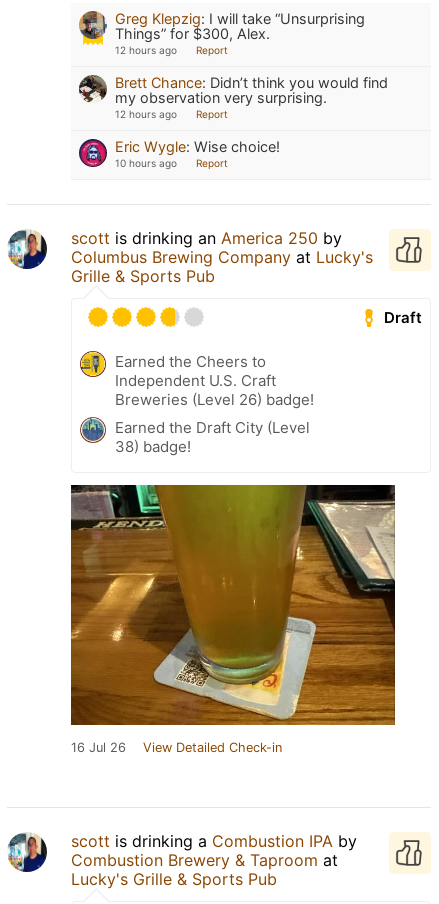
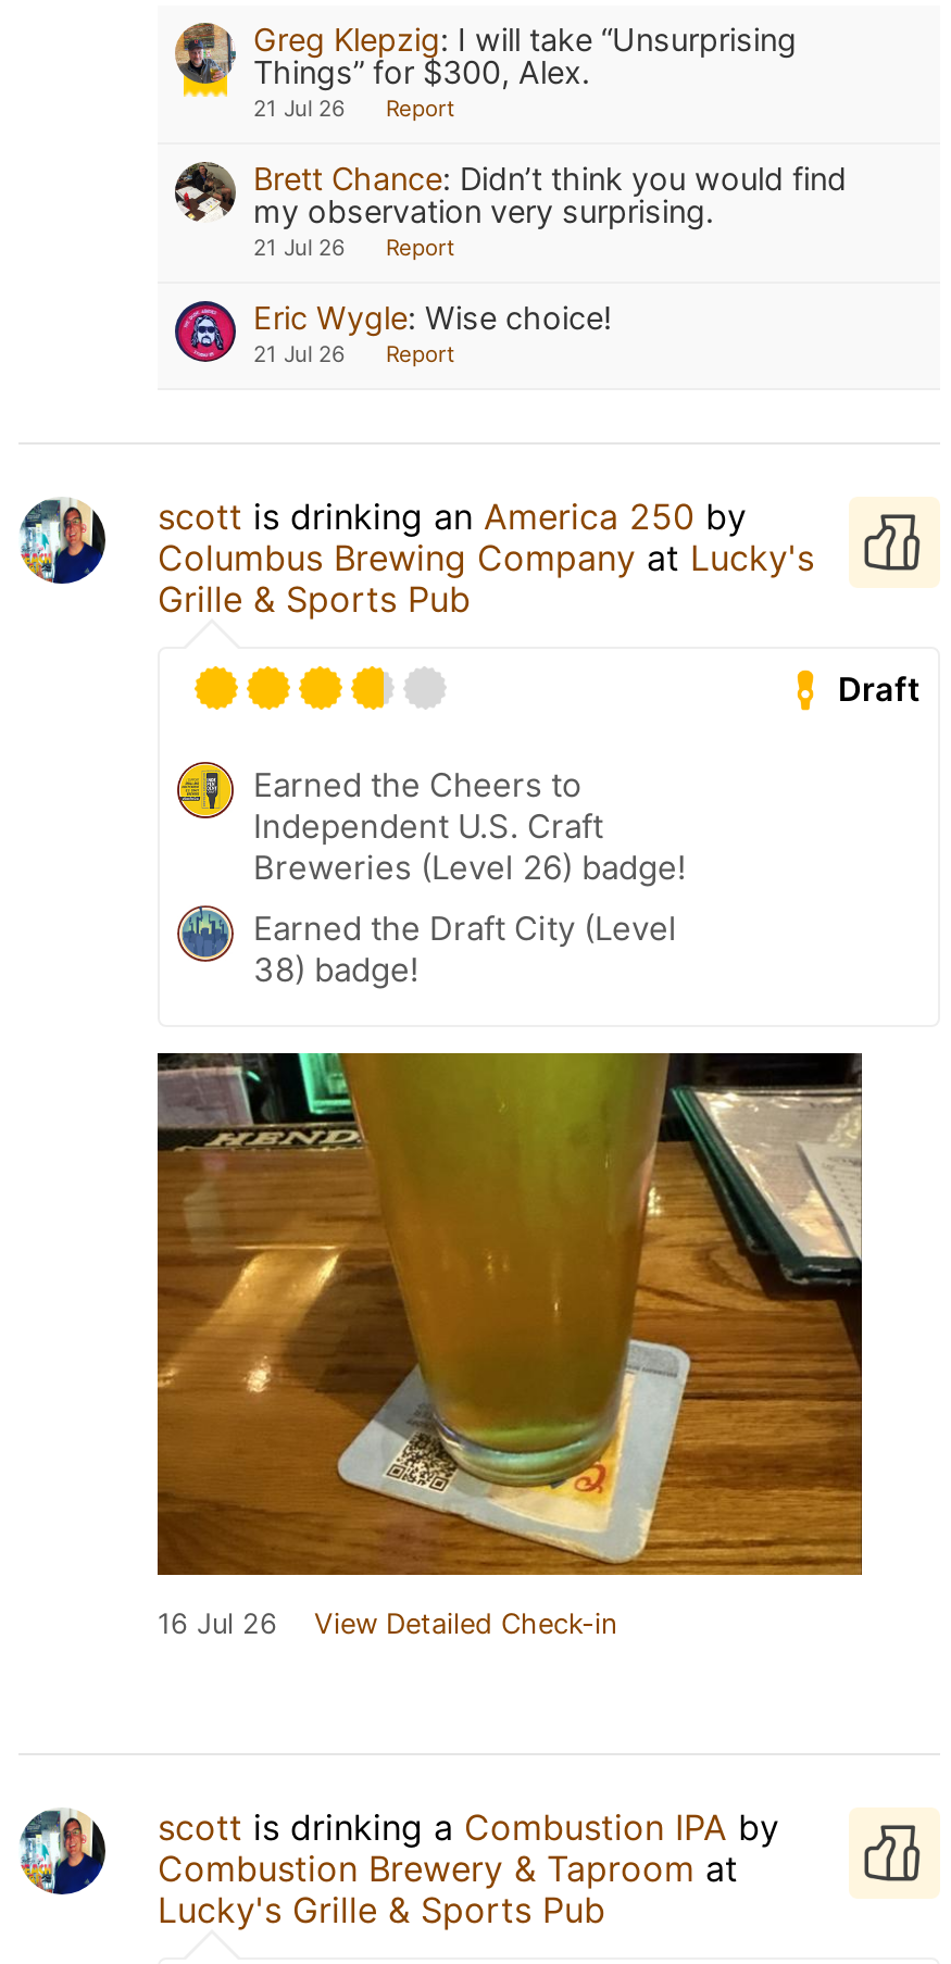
- 12 hours ago Report
+ 21 Jul 26 Report

- 12 hours ago Report
+ 21 Jul 26 Report

- 10 hours ago Report
+ 21 Jul 26 Report
